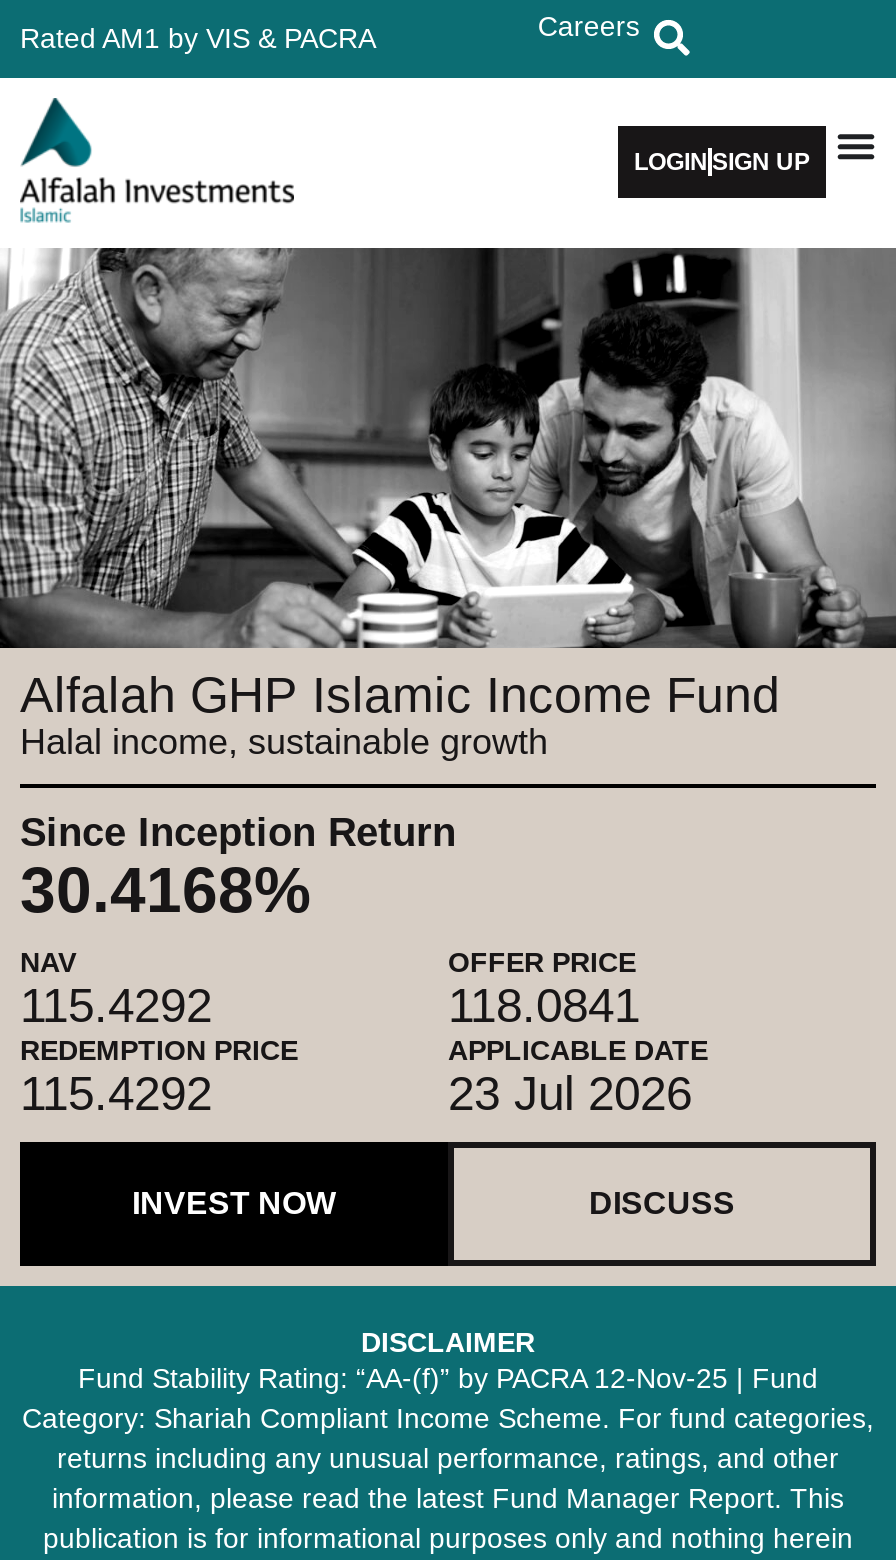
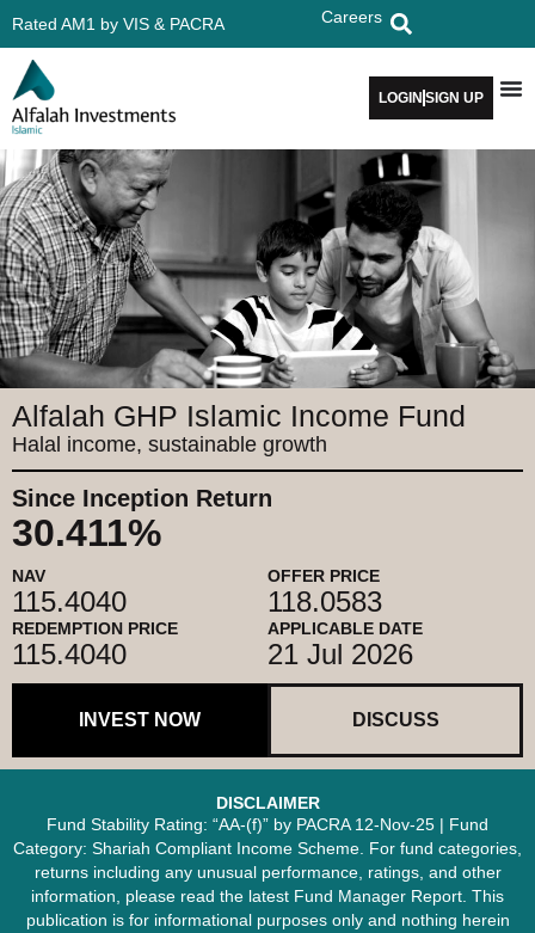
- 30.4168%
+ 30.411%

- 115.4292
+ 115.4040

- 118.0841
+ 118.0583

- 115.4292
+ 115.4040

- 23 Jul 2026
+ 21 Jul 2026
